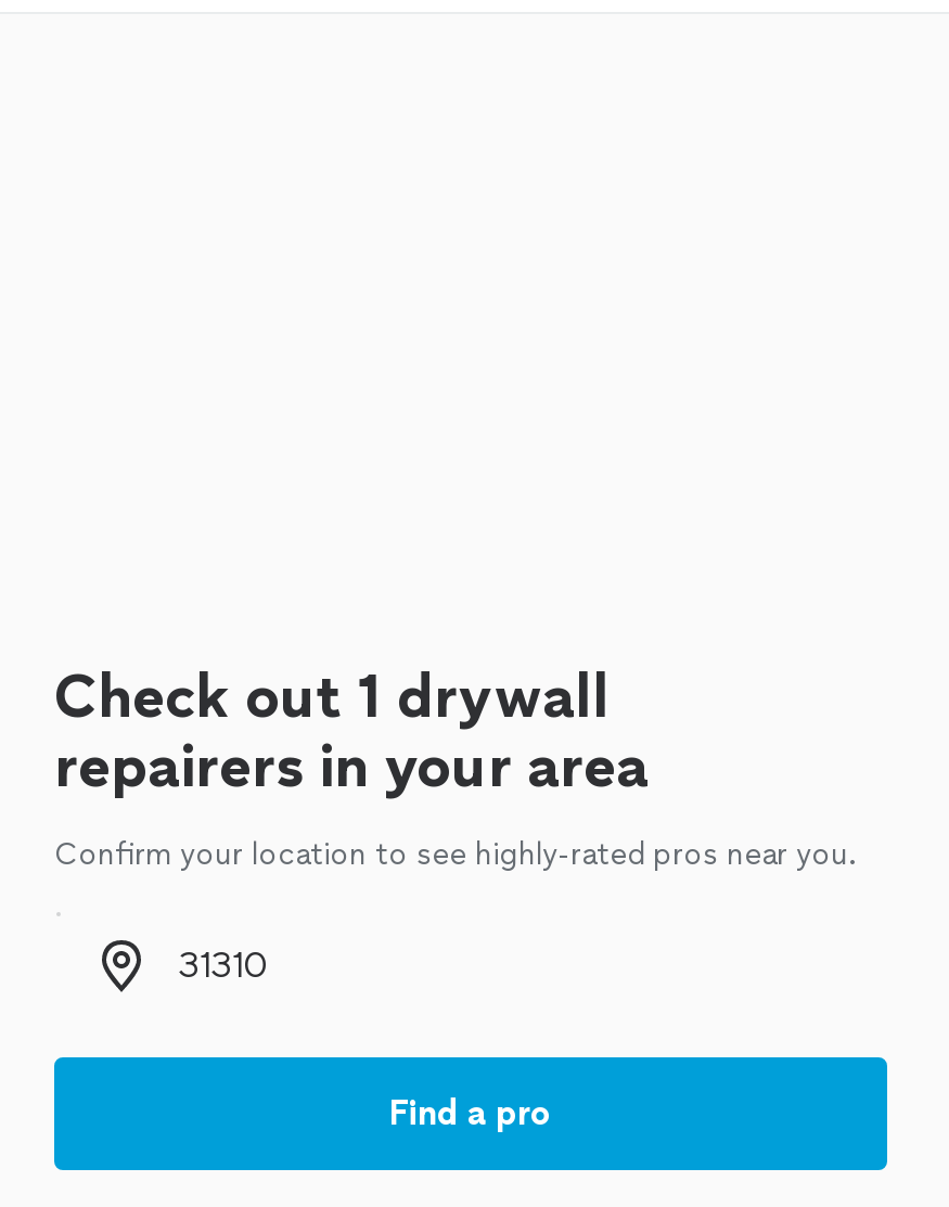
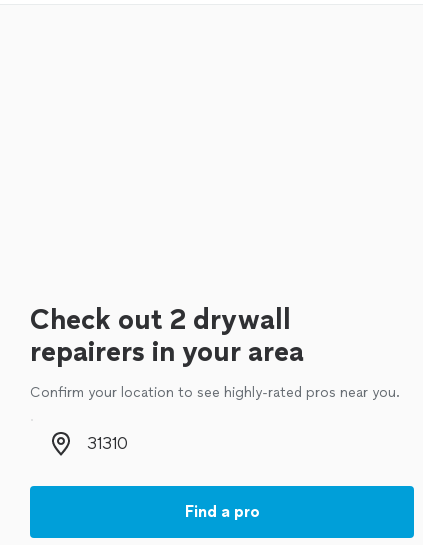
- Check out 1 drywall
+ Check out 2 drywall
